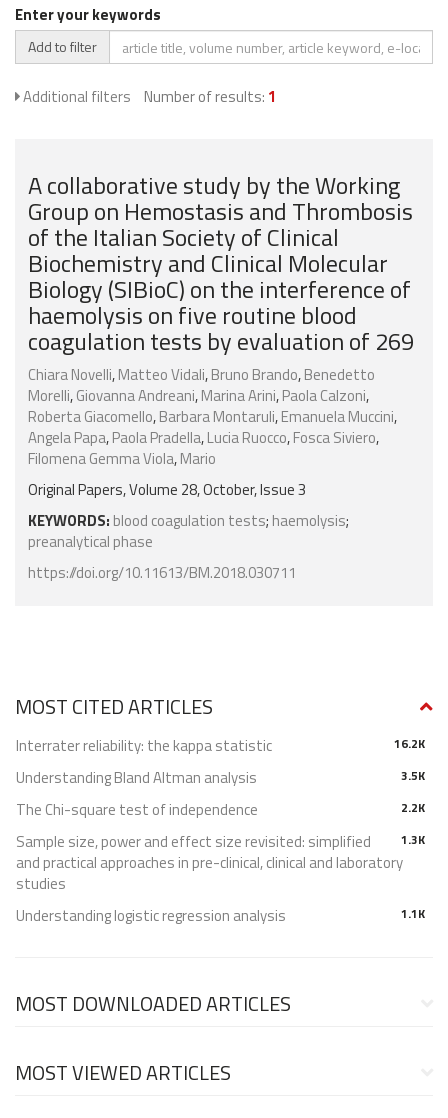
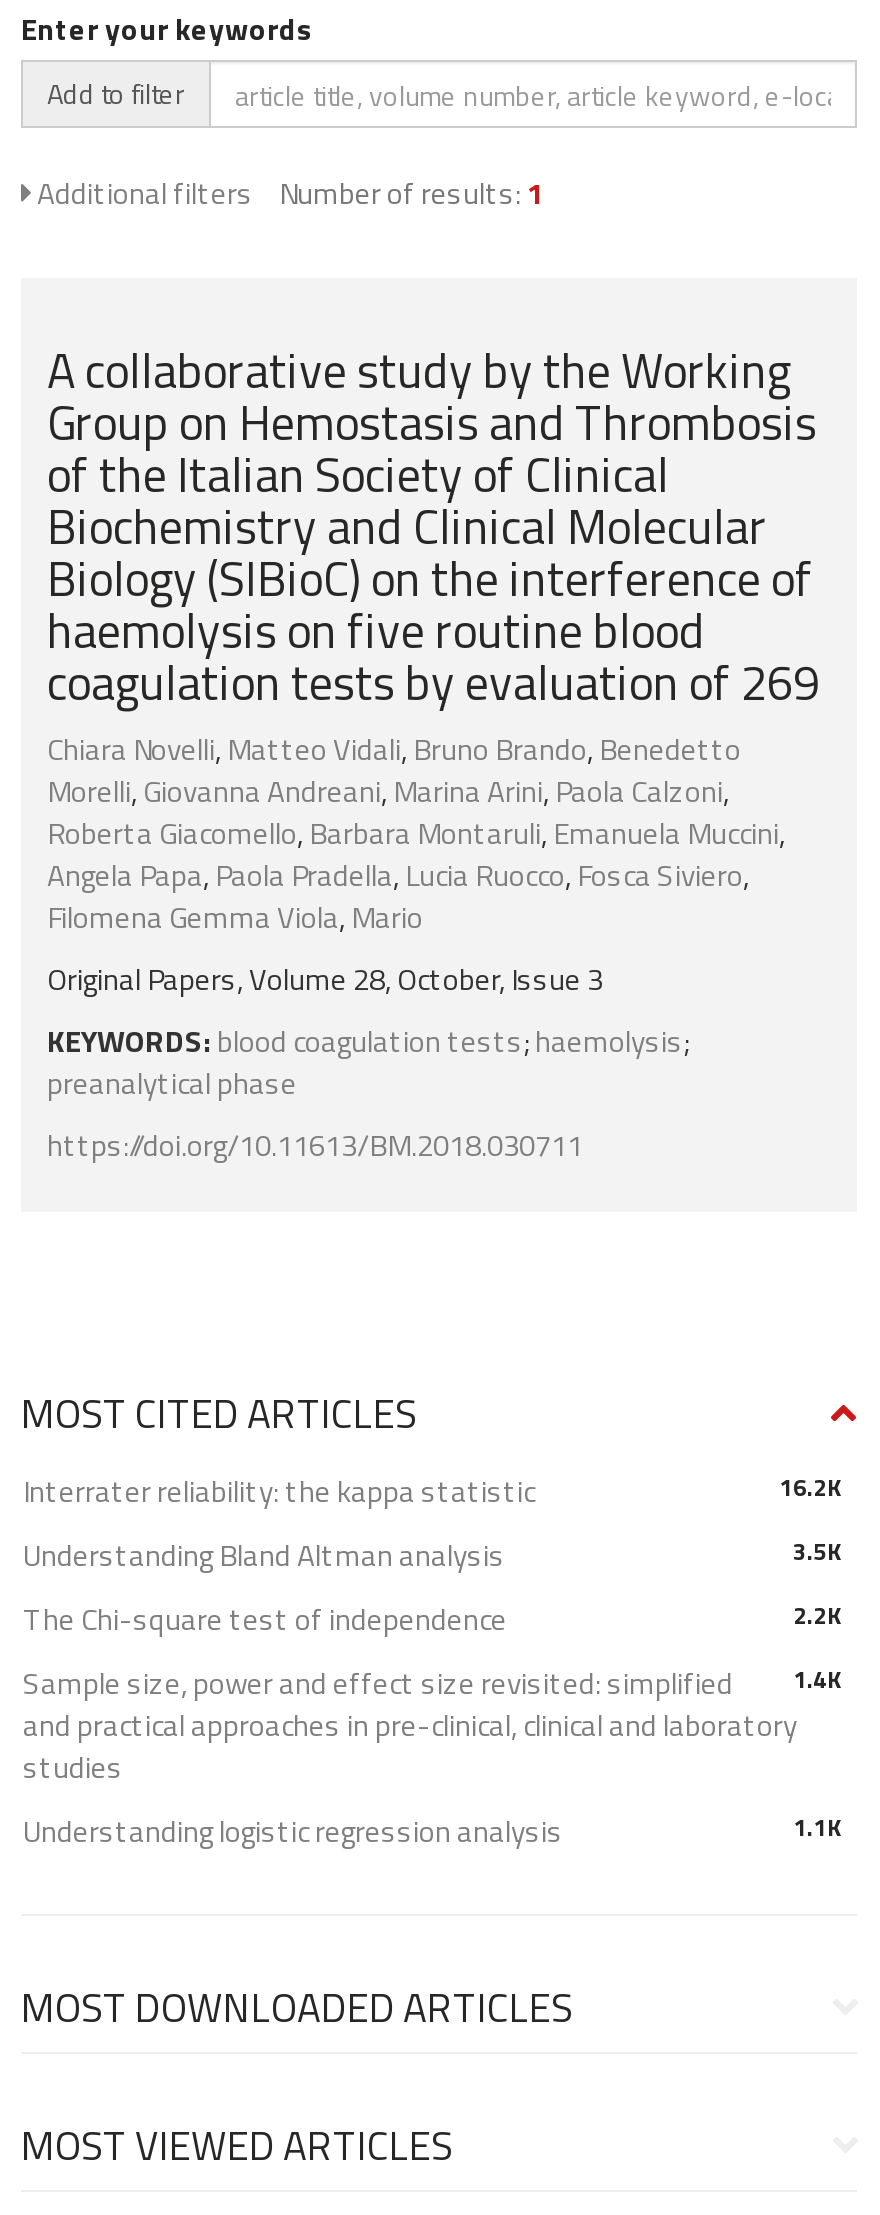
- Sample size, power and effect size revisited: simplified 1.3K
+ Sample size, power and effect size revisited: simplified 1.4K
